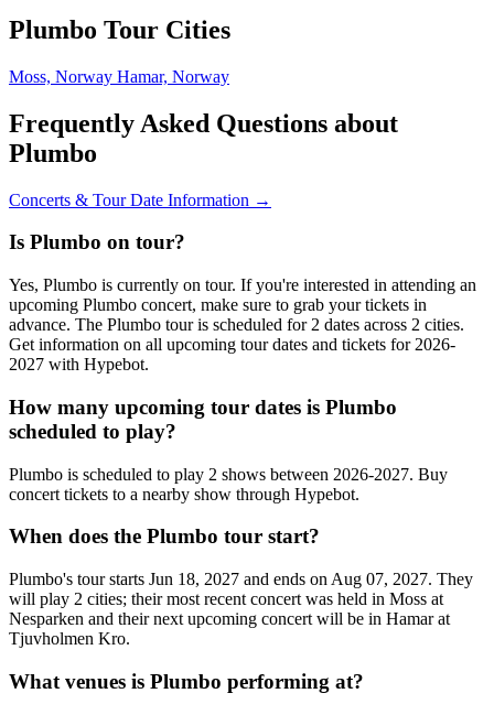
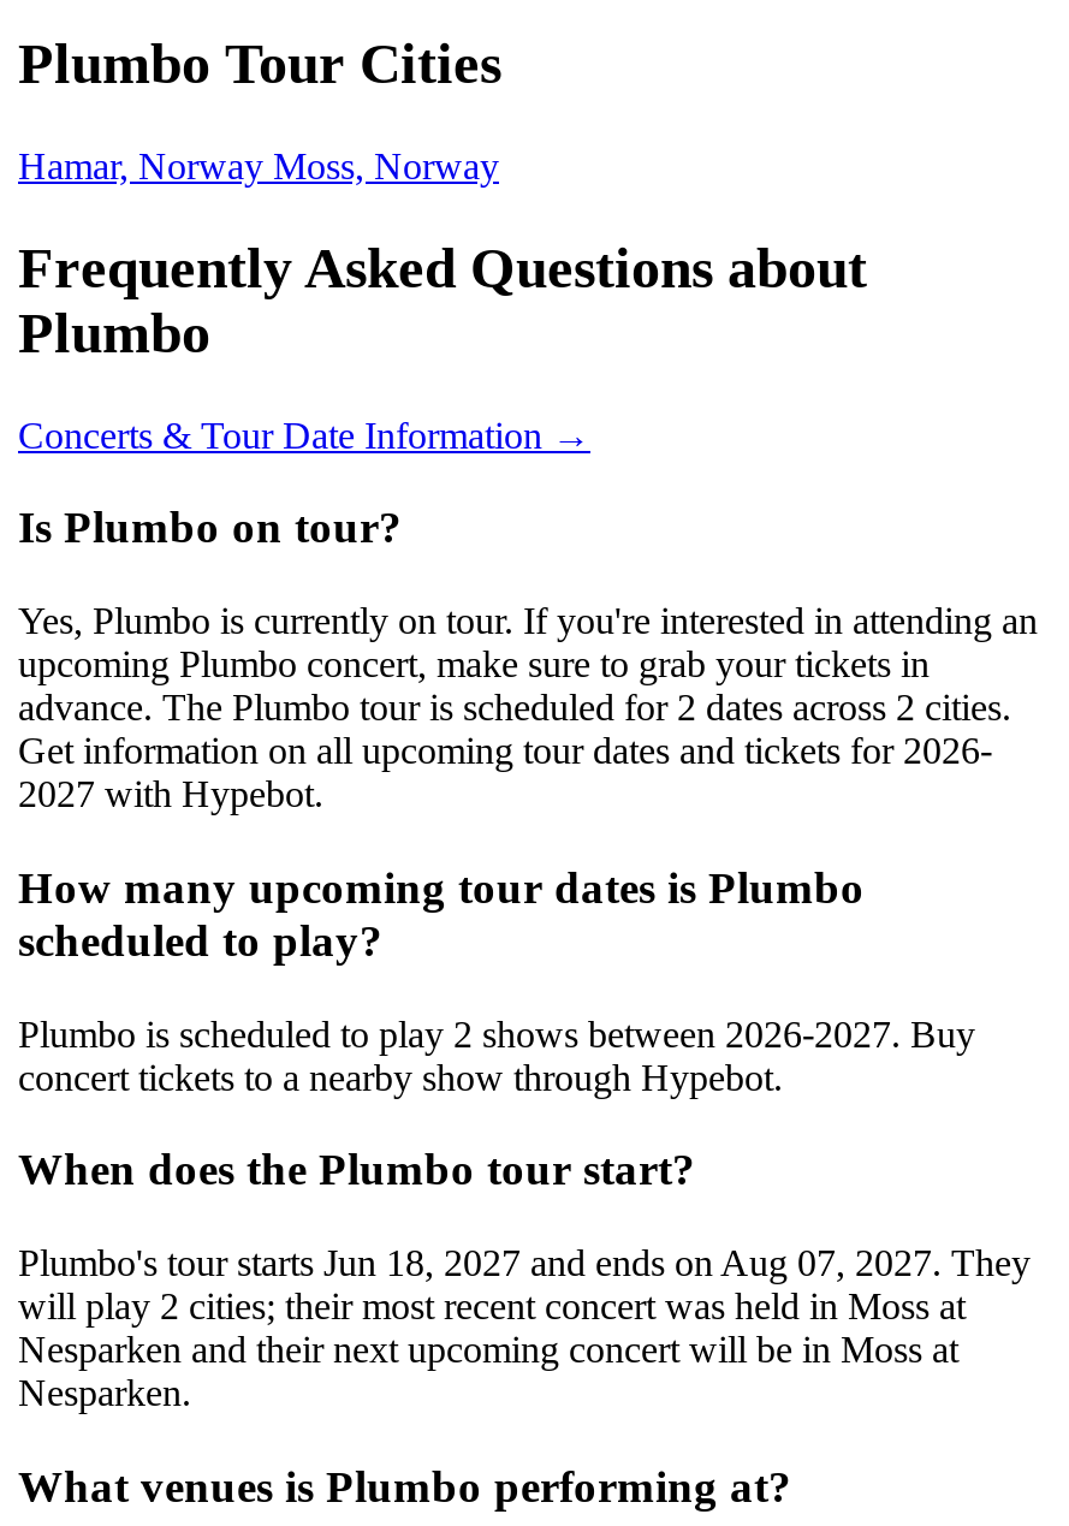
- Moss, Norway Hamar, Norway
+ Hamar, Norway Moss, Norway

- Nesparken and their next upcoming concert will be in Hamar at
- Tjuvholmen Kro.
+ Nesparken and their next upcoming concert will be in Moss at
+ Nesparken.
